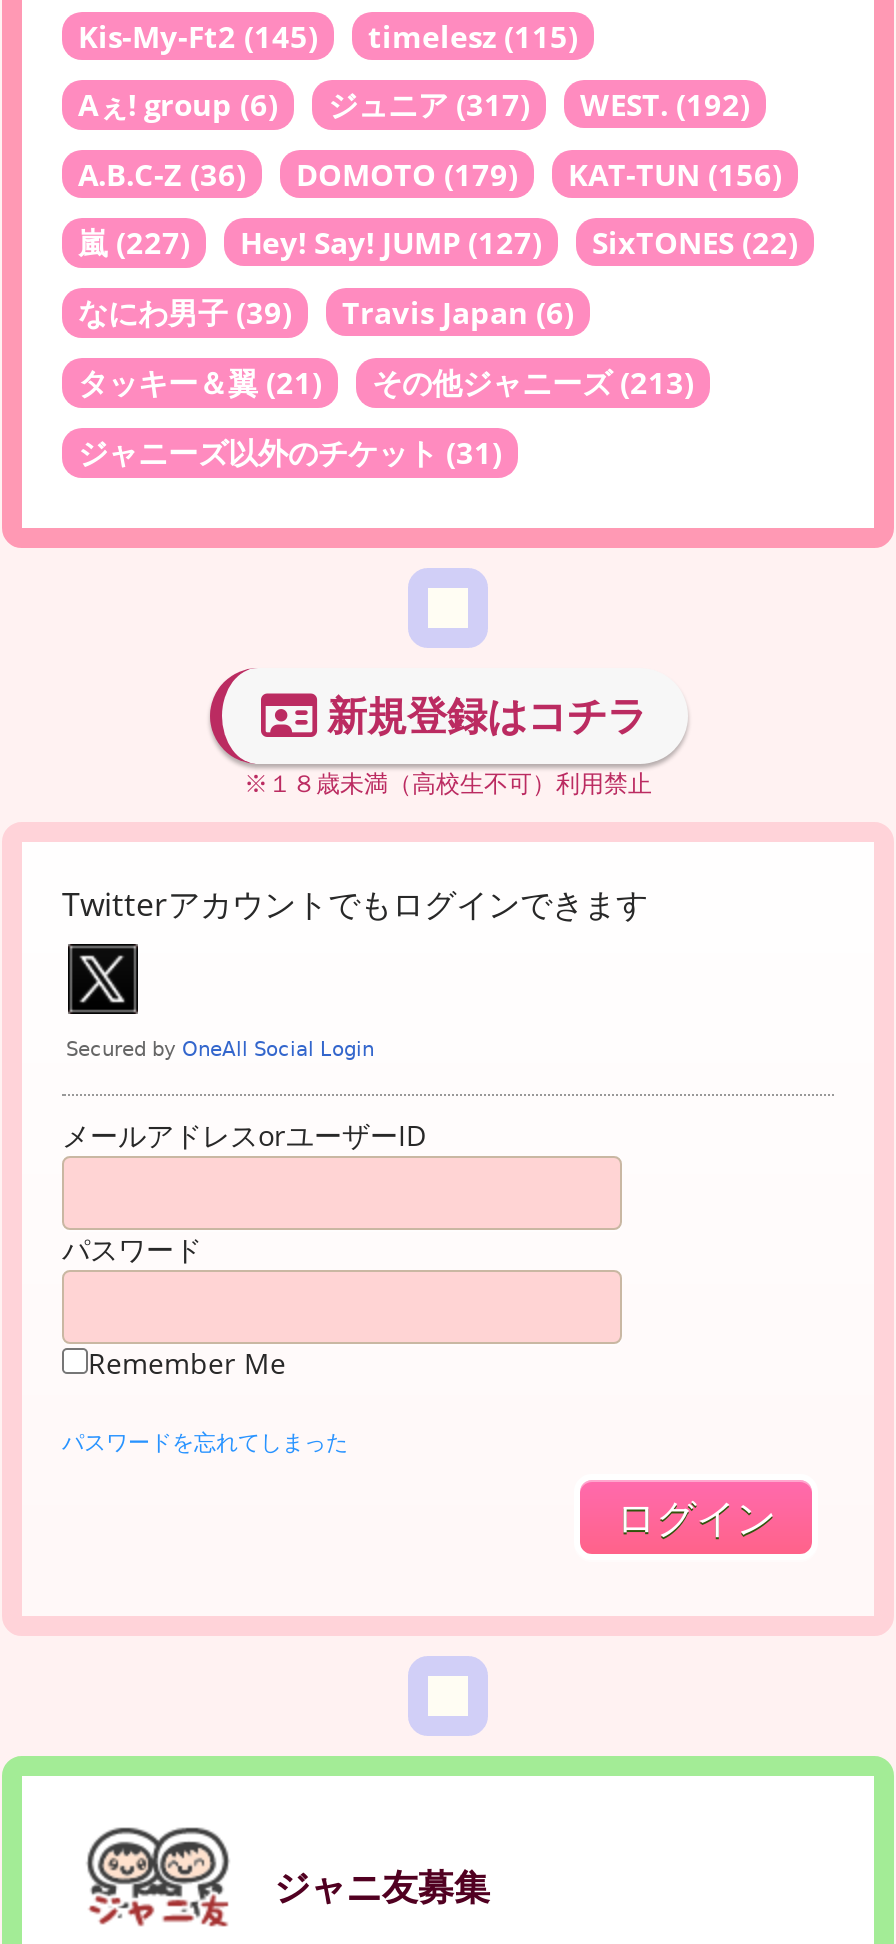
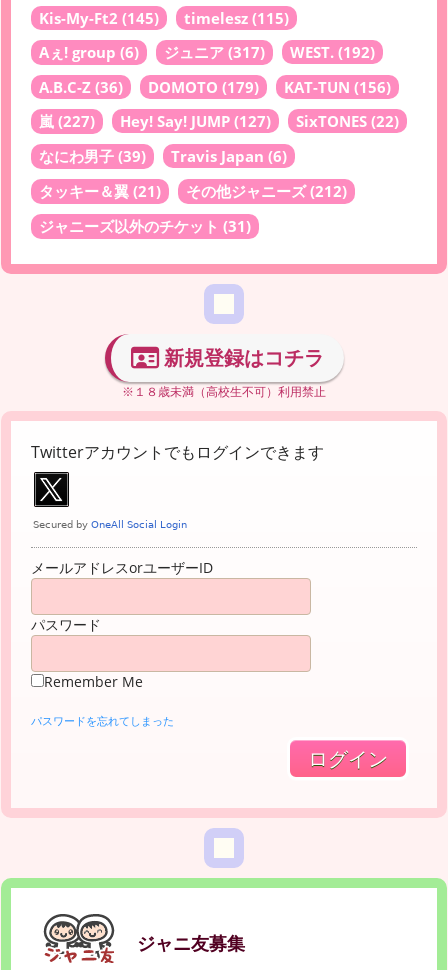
- その他ジャニーズ(213)
+ その他ジャニーズ(212)
